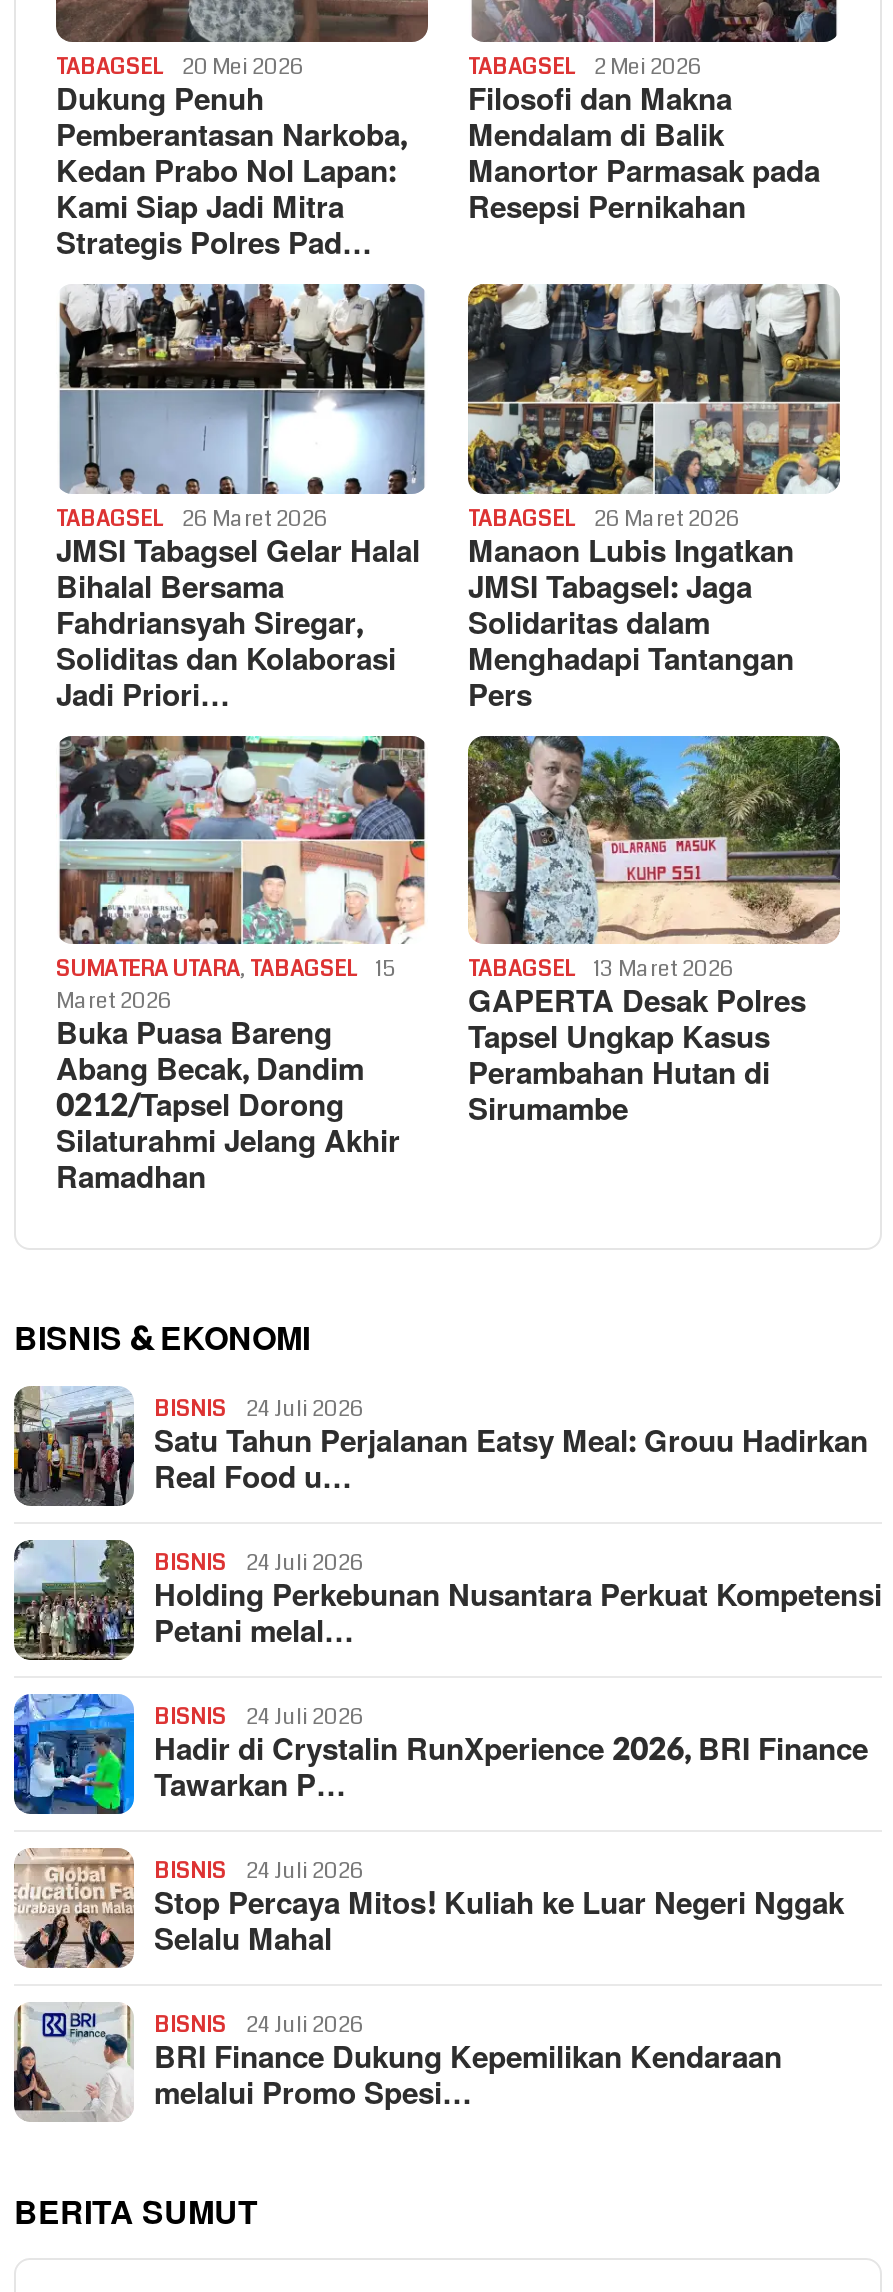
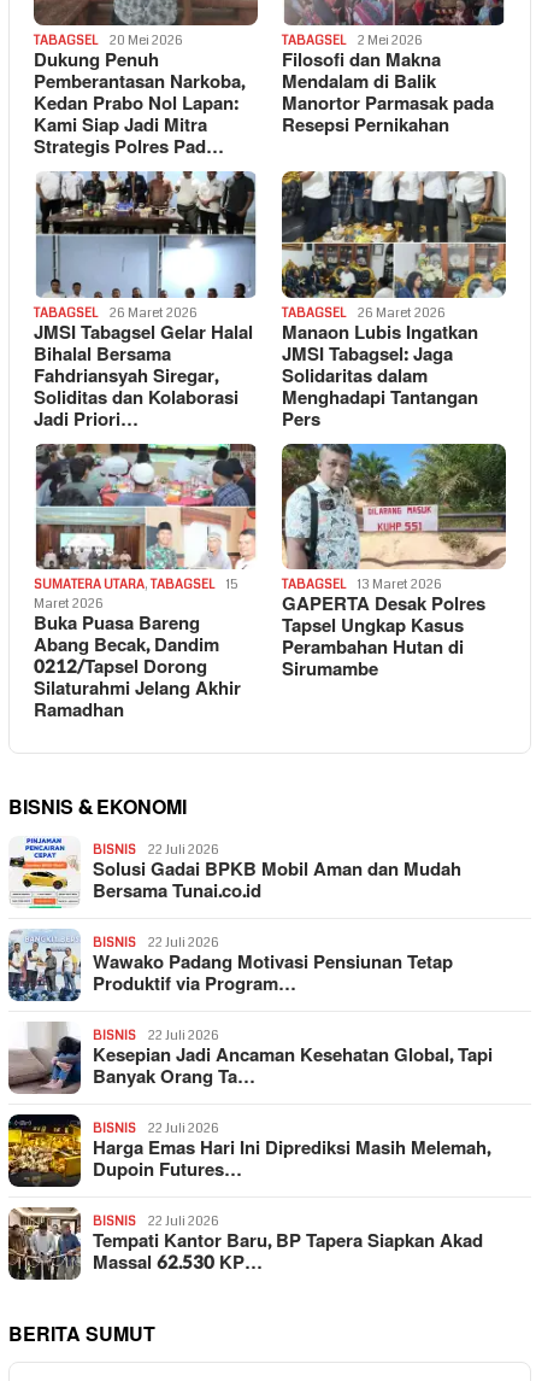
- [image]
- 24 Juli 2026
- Satu Tahun Perjalanan Eatsy Meal: Grouu Hadirkan
- Real Food u…
+ [image]
+ 22 Juli 2026
+ Solusi Gadai BPKB Mobil Aman dan Mudah
+ Bersama Tunai.co.id

- [image]
- 24 Juli 2026
- Holding Perkebunan Nusantara Perkuat Kompetensi
- Petani melal…
+ [image]
+ 22 Juli 2026
+ Wawako Padang Motivasi Pensiunan Tetap
+ Produktif via Program…

- [image]
- 24 Juli 2026
- Hadir di Crystalin RunXperience 2026, BRI Finance
- Tawarkan P…
+ [image]
+ 22 Juli 2026
+ Kesepian Jadi Ancaman Kesehatan Global, Tapi
+ Banyak Orang Ta…

- [image]
- 24 Juli 2026
- Stop Percaya Mitos! Kuliah ke Luar Negeri Nggak
- Selalu Mahal
+ [image]
+ 22 Juli 2026
+ Harga Emas Hari Ini Diprediksi Masih Melemah,
+ Dupoin Futures…

- [image]
- 24 Juli 2026
- BRI Finance Dukung Kepemilikan Kendaraan
- melalui Promo Spesi…
+ [image]
+ 22 Juli 2026
+ Tempati Kantor Baru, BP Tapera Siapkan Akad
+ Massal 62.530 KP…
